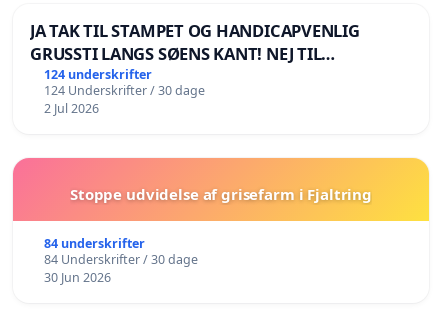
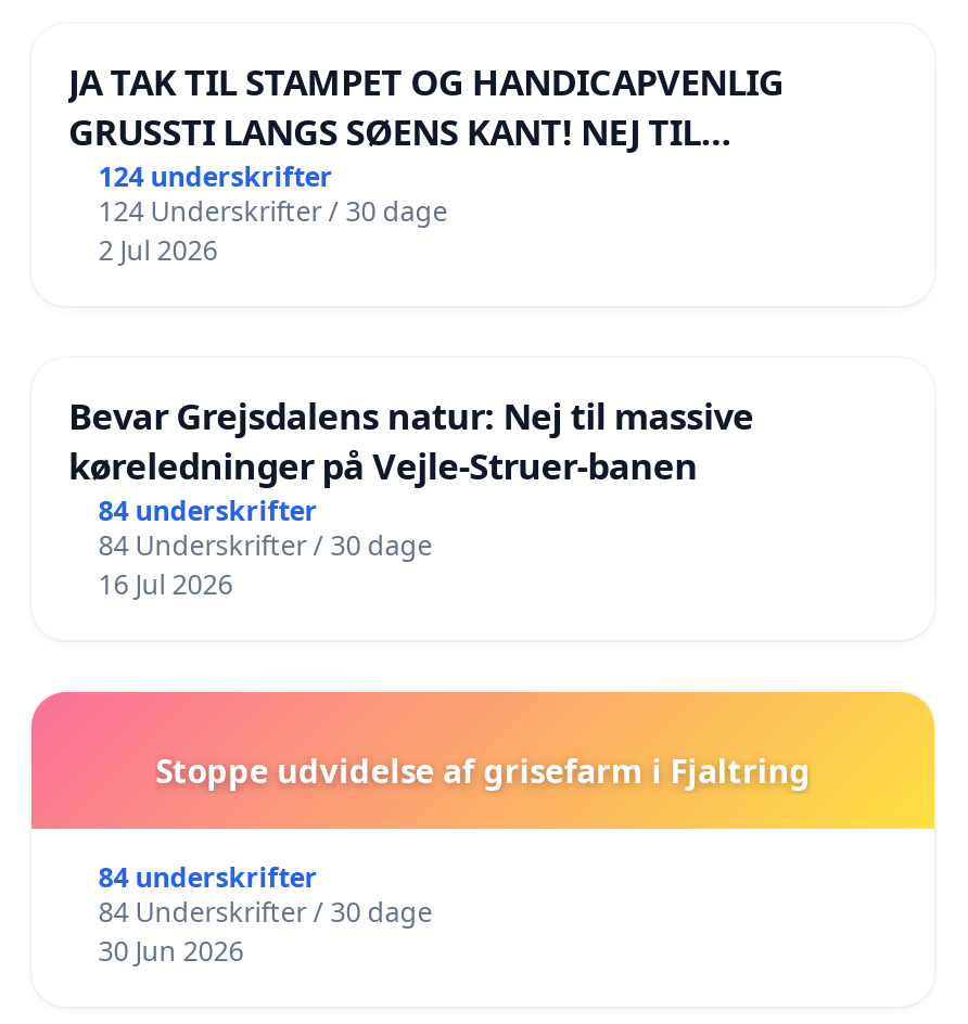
+ Bevar Grejsdalens natur: Nej til massive
+ køreledninger på Vejle-Struer-banen
+ 84 underskrifter
+ 84 Underskrifter / 30 dage
+ 16 Jul 2026
